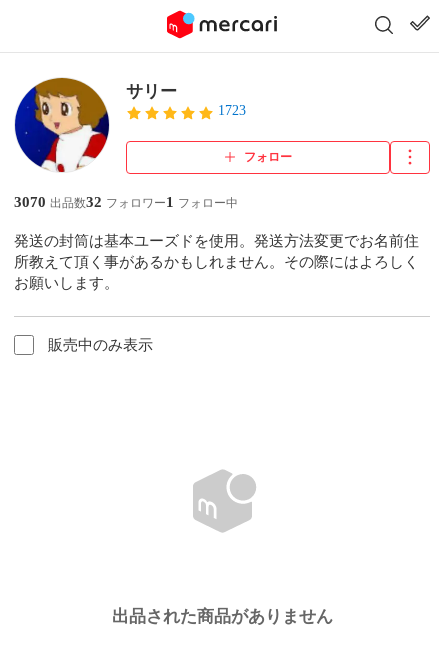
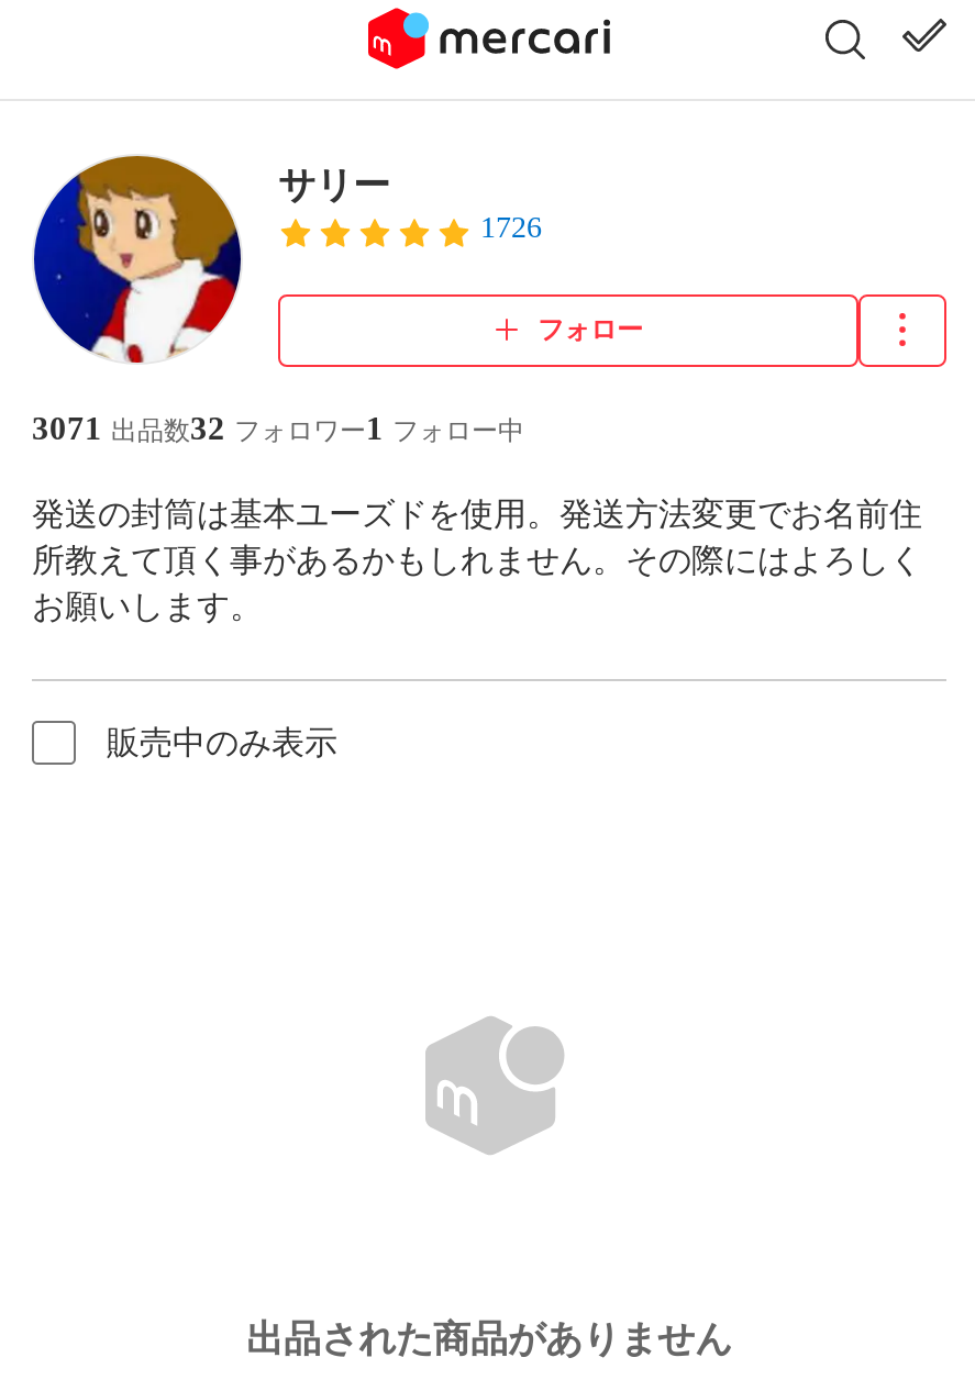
- 1723
+ 1726

- 3070 出品数32 フォロワー1 フォロー中
+ 3071 出品数32 フォロワー1 フォロー中
